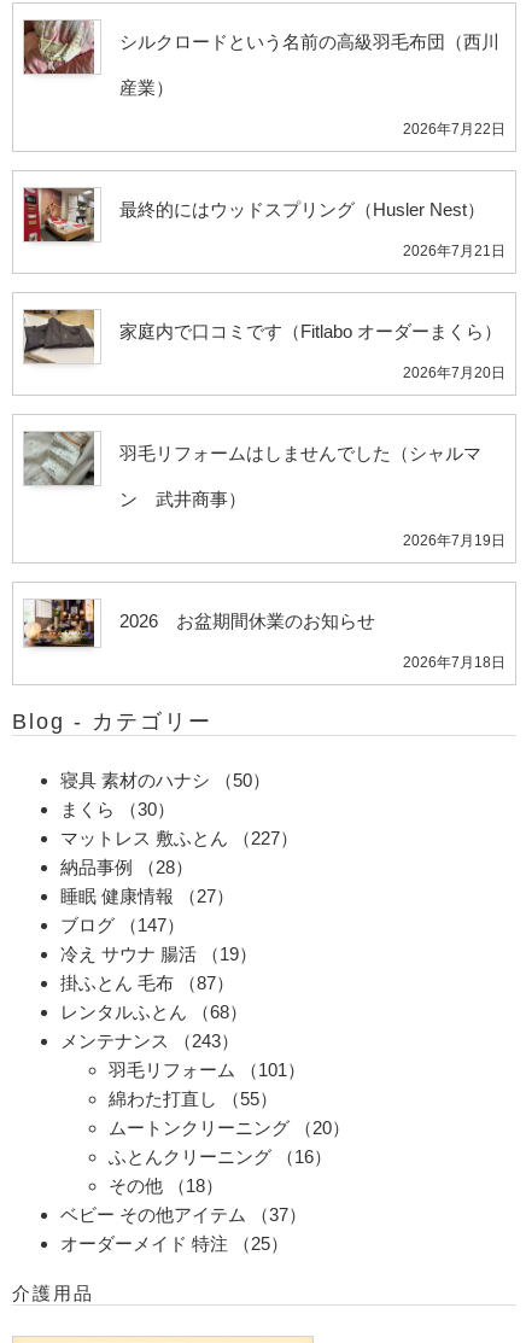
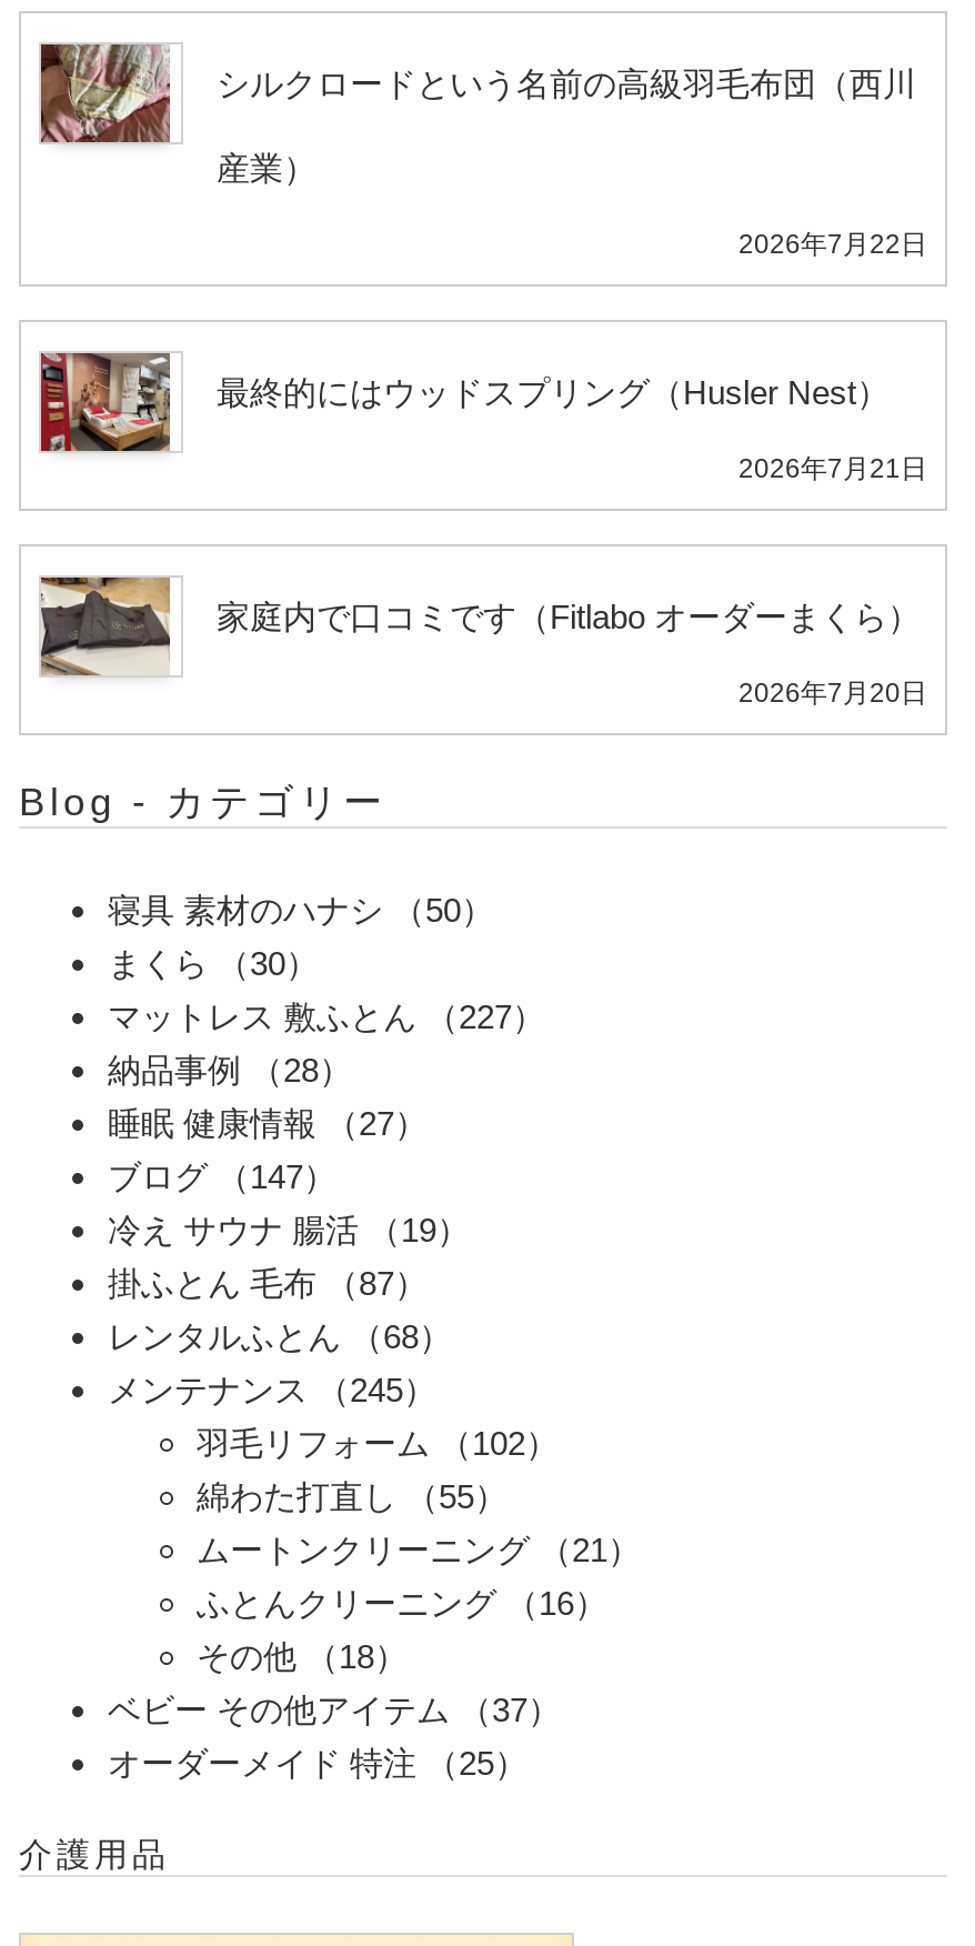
- [image]
- 羽毛リフォームはしませんでした（シャルマ
- ン 武井商事）
- 2026年7月19日

- [image]
- 2026 お盆期間休業のお知らせ
- 2026年7月18日

- メンテナンス（243）
+ メンテナンス（245）

- 羽毛リフォーム（101）
+ 羽毛リフォーム（102）

- ムートンクリーニング（20）
+ ムートンクリーニング（21）
